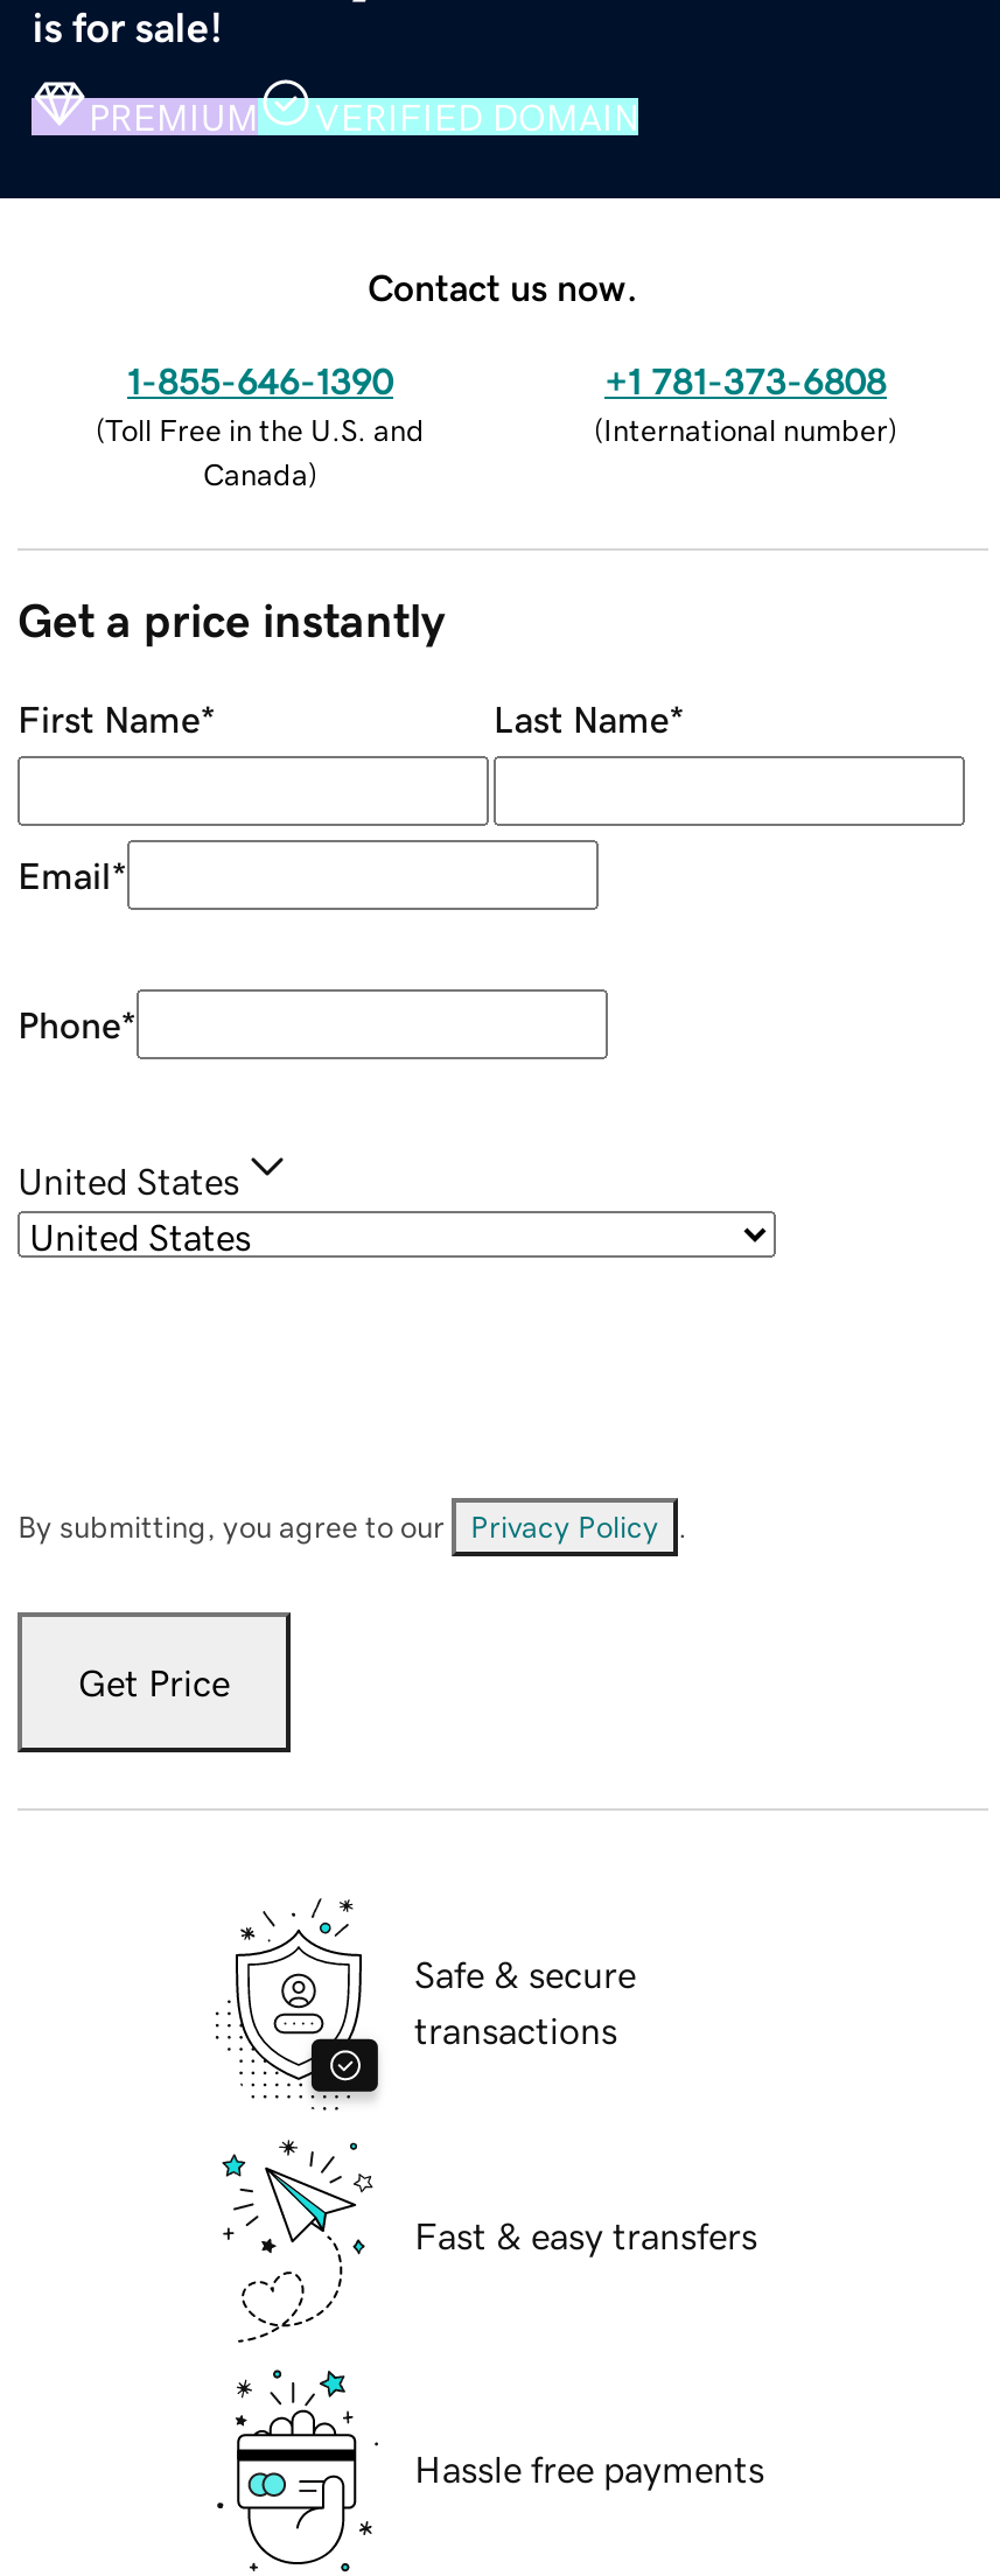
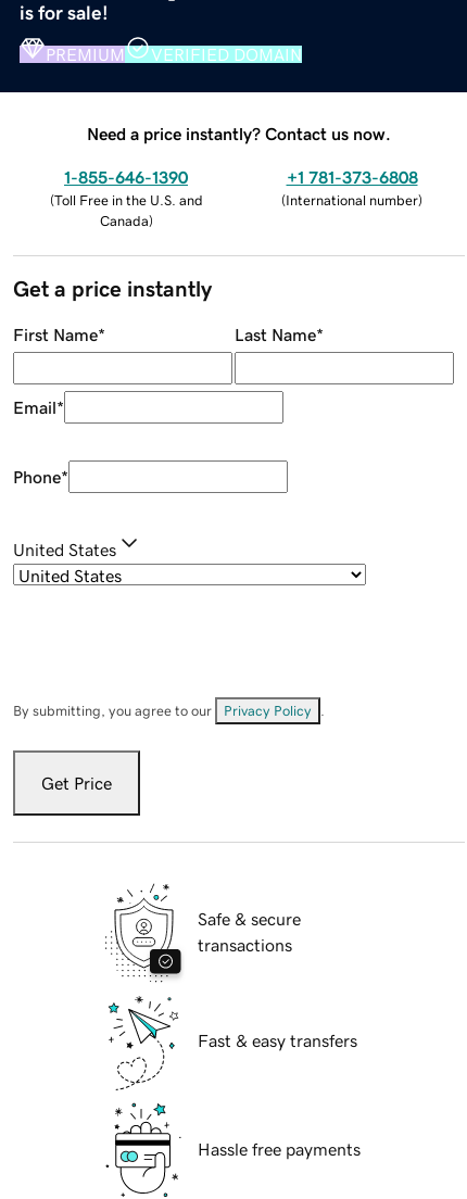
- Contact us now.
+ Need a price instantly? Contact us now.
